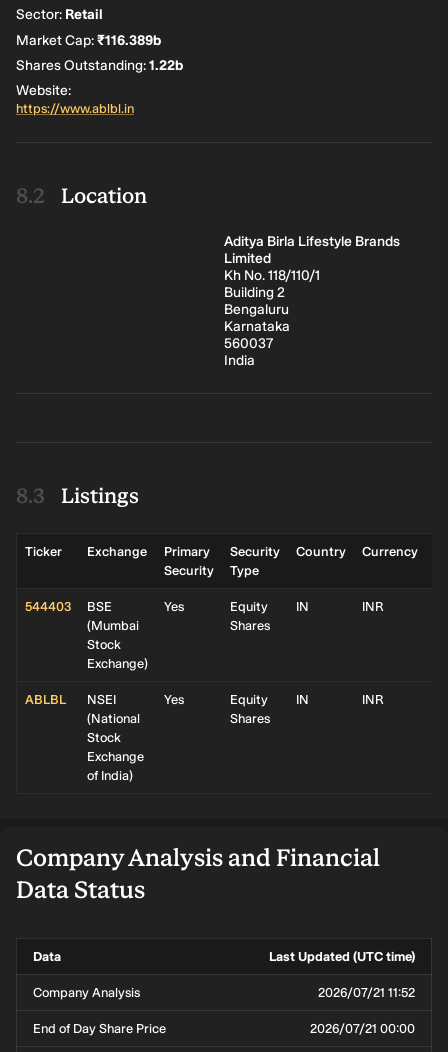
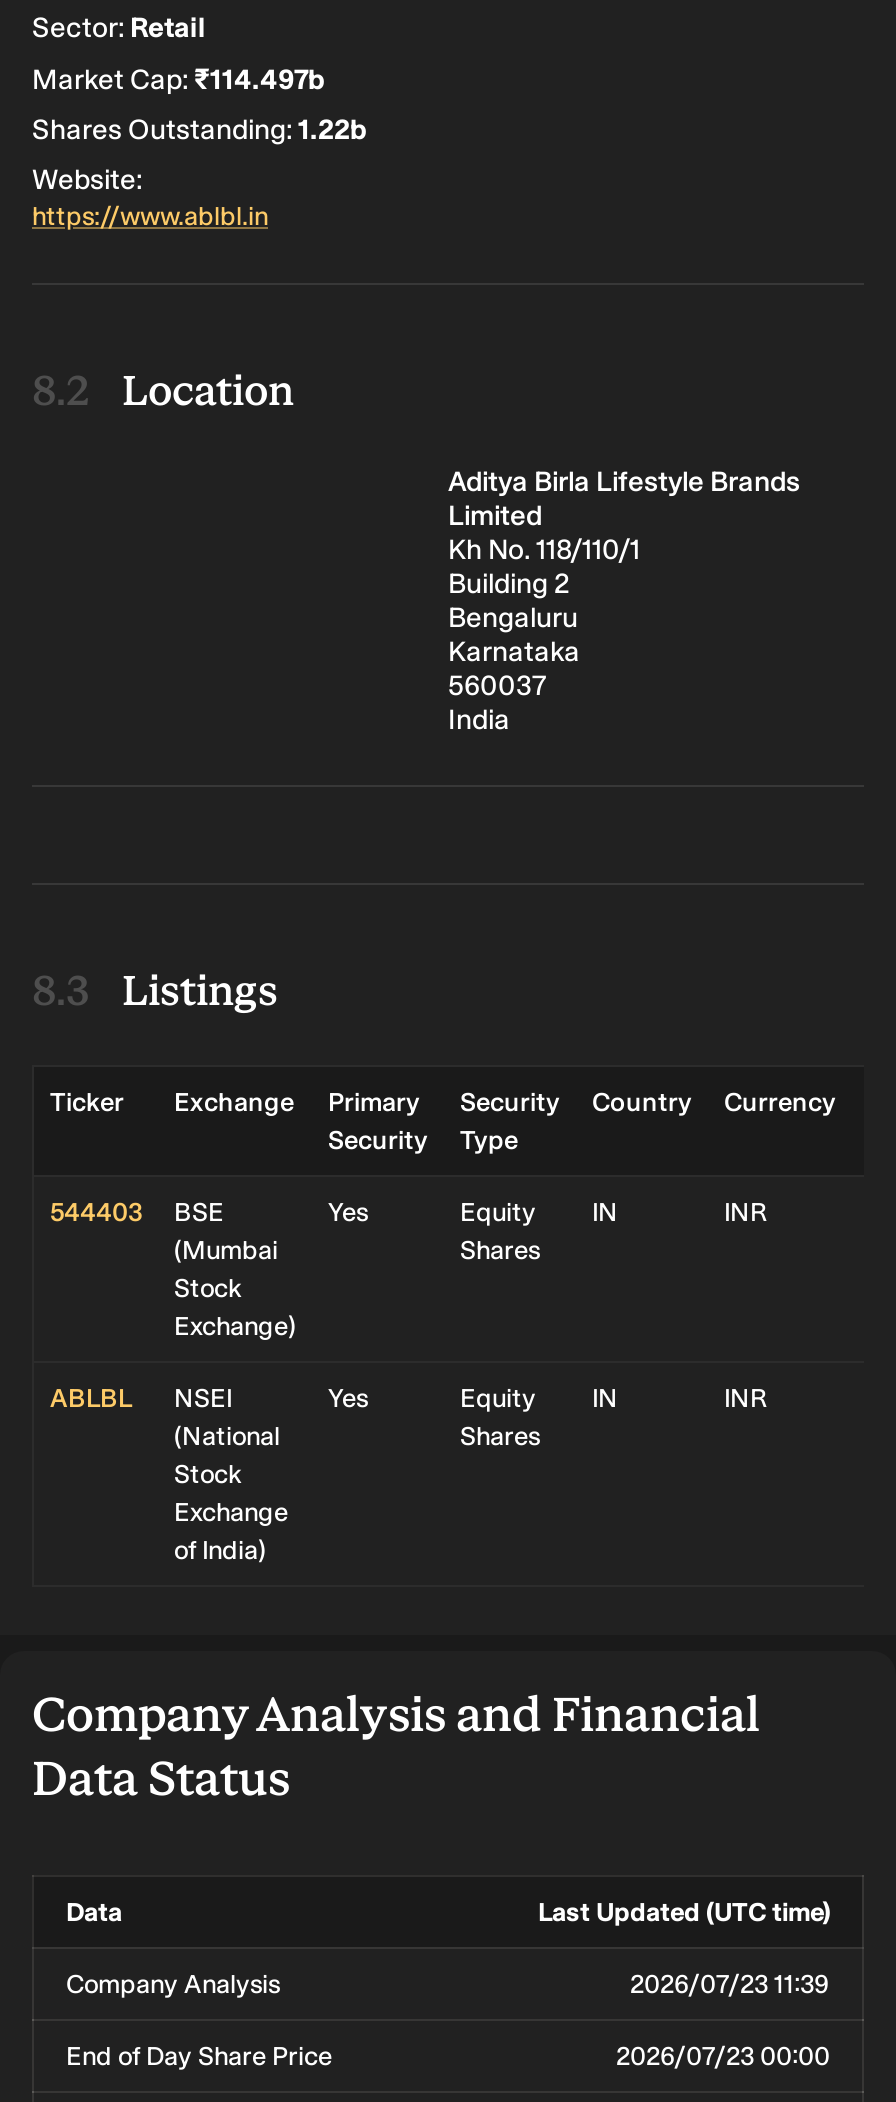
- Market Cap: ₹116.389b
+ Market Cap: ₹114.497b

- 2026/07/21 11:52
+ 2026/07/23 11:39

- 2026/07/21 00:00
+ 2026/07/23 00:00
